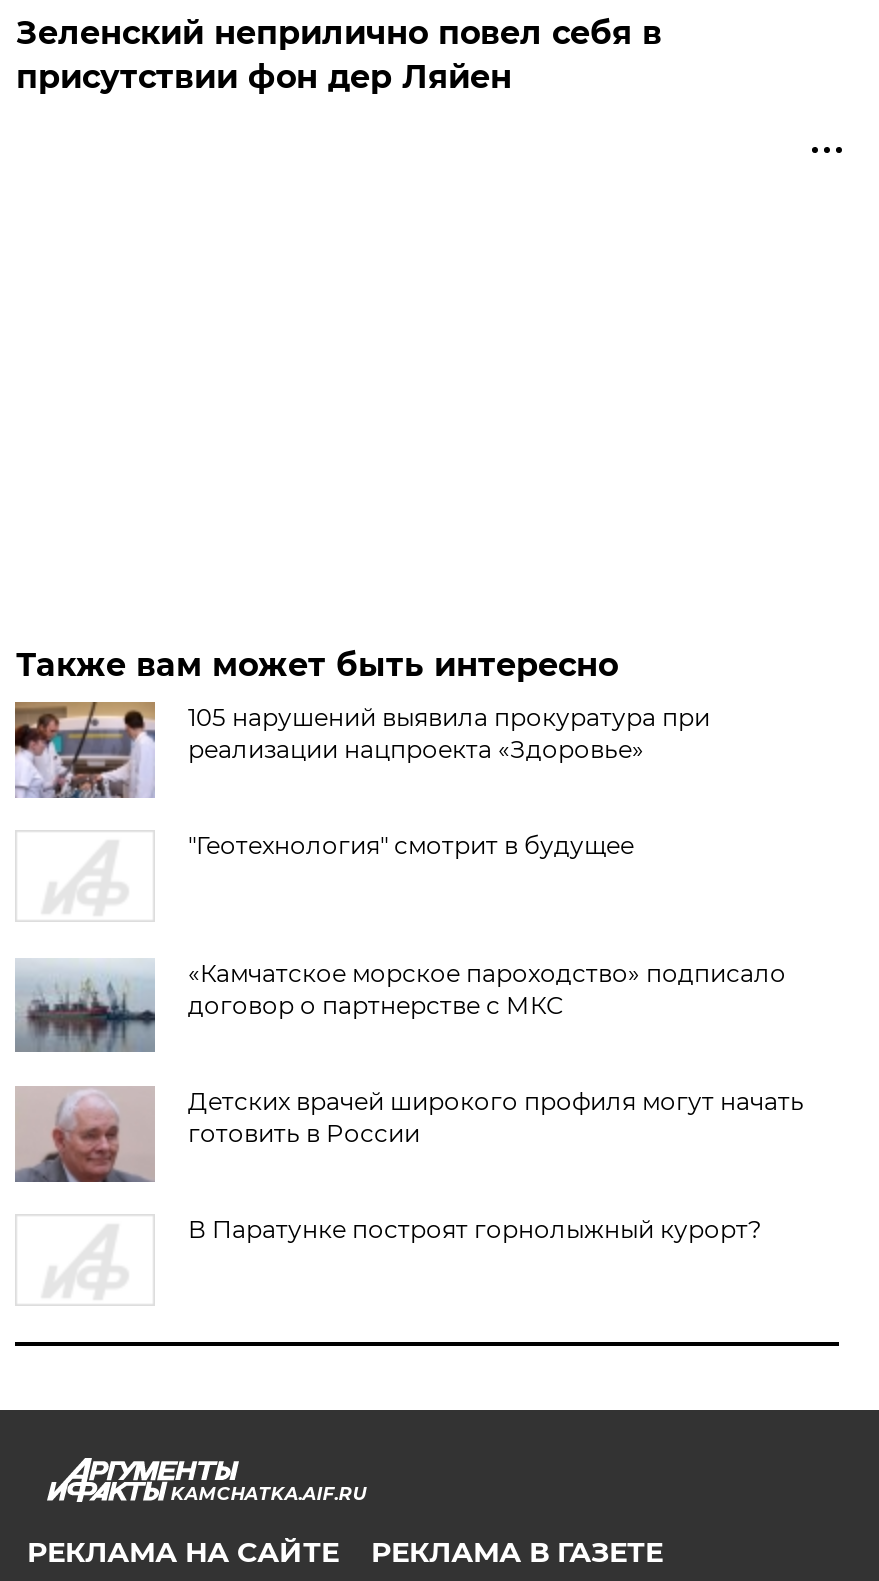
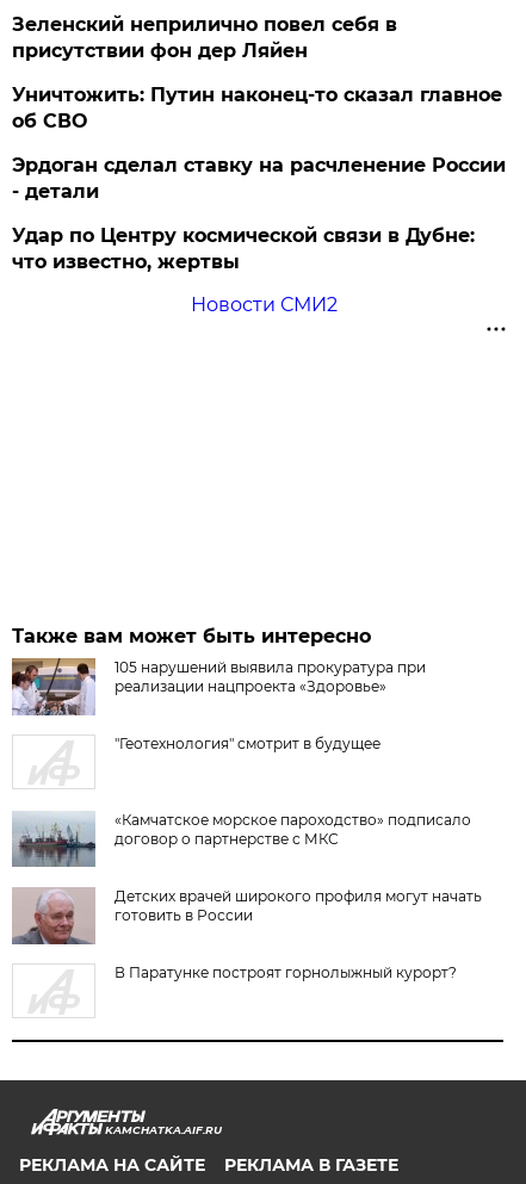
+ Уничтожить: Путин наконец-то сказал главное
+ об СВО
+ Эрдоган сделал ставку на расчленение России
+ - детали
+ Удар по Центру космической связи в Дубне:
+ что известно, жертвы
+ Новости СМИ2
